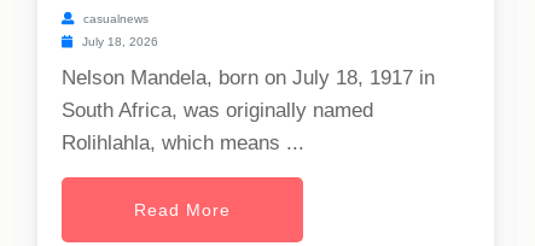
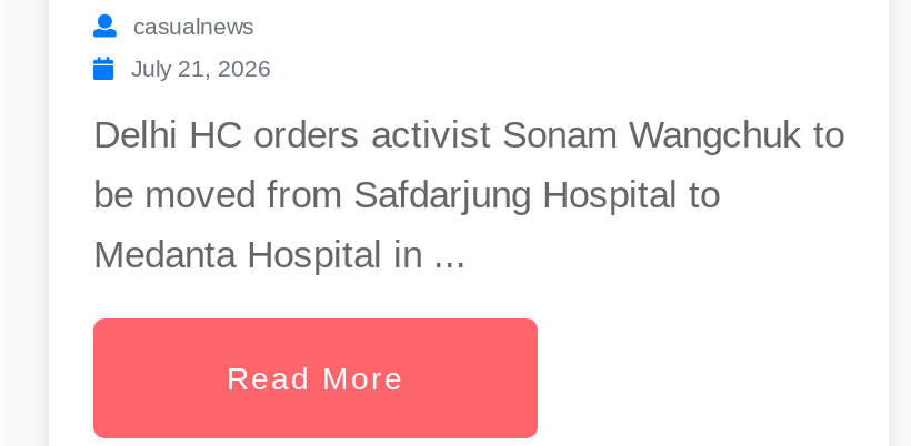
- July 18, 2026
+ July 21, 2026

- Nelson Mandela, born on July 18, 1917 in
- South Africa, was originally named
- Rolihlahla, which means ...
+ Delhi HC orders activist Sonam Wangchuk to
+ be moved from Safdarjung Hospital to
+ Medanta Hospital in ...
